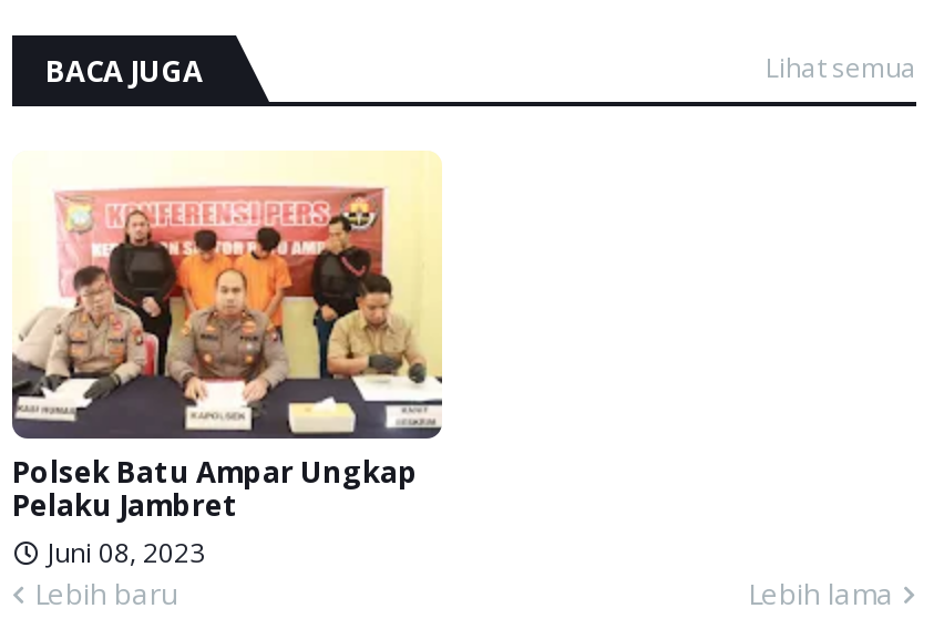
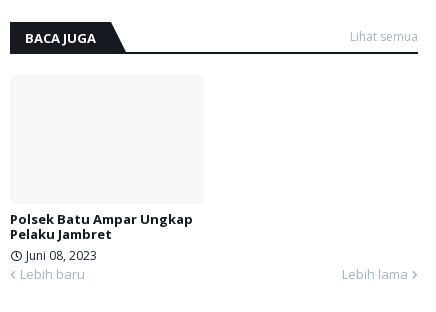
- [image]
